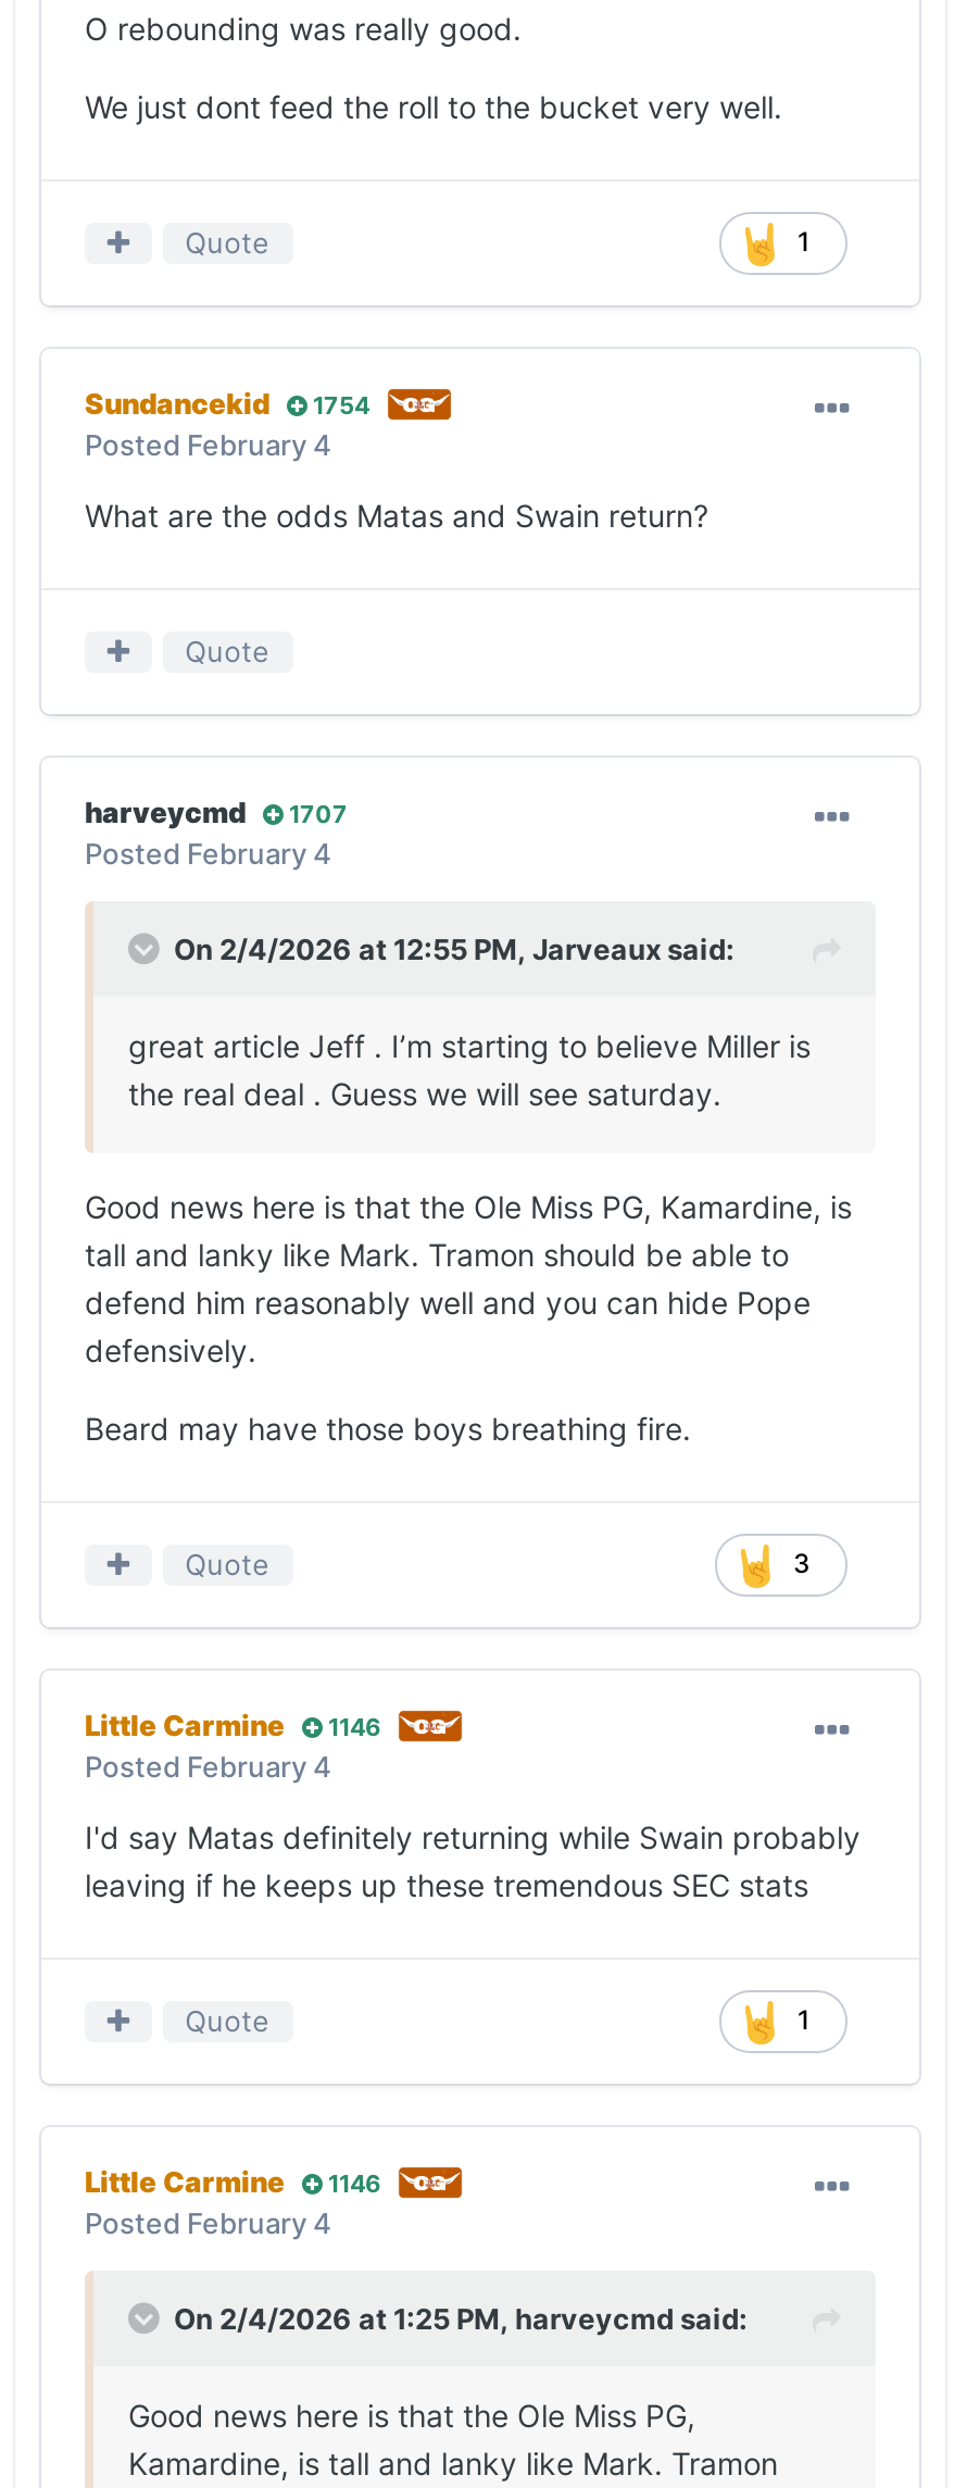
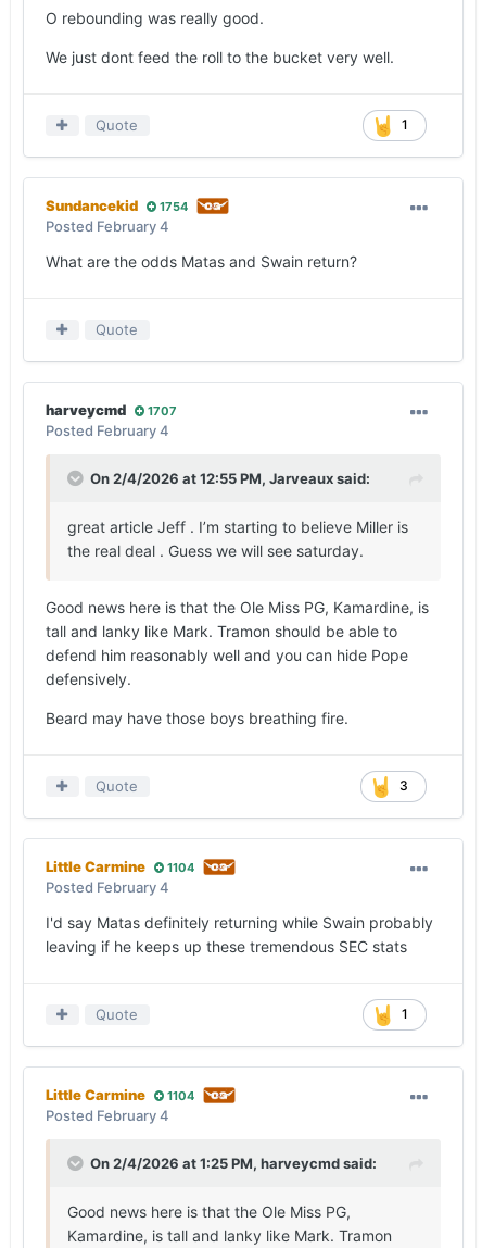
- Little Carmine 1146
+ Little Carmine 1104

- Little Carmine 1146
+ Little Carmine 1104
